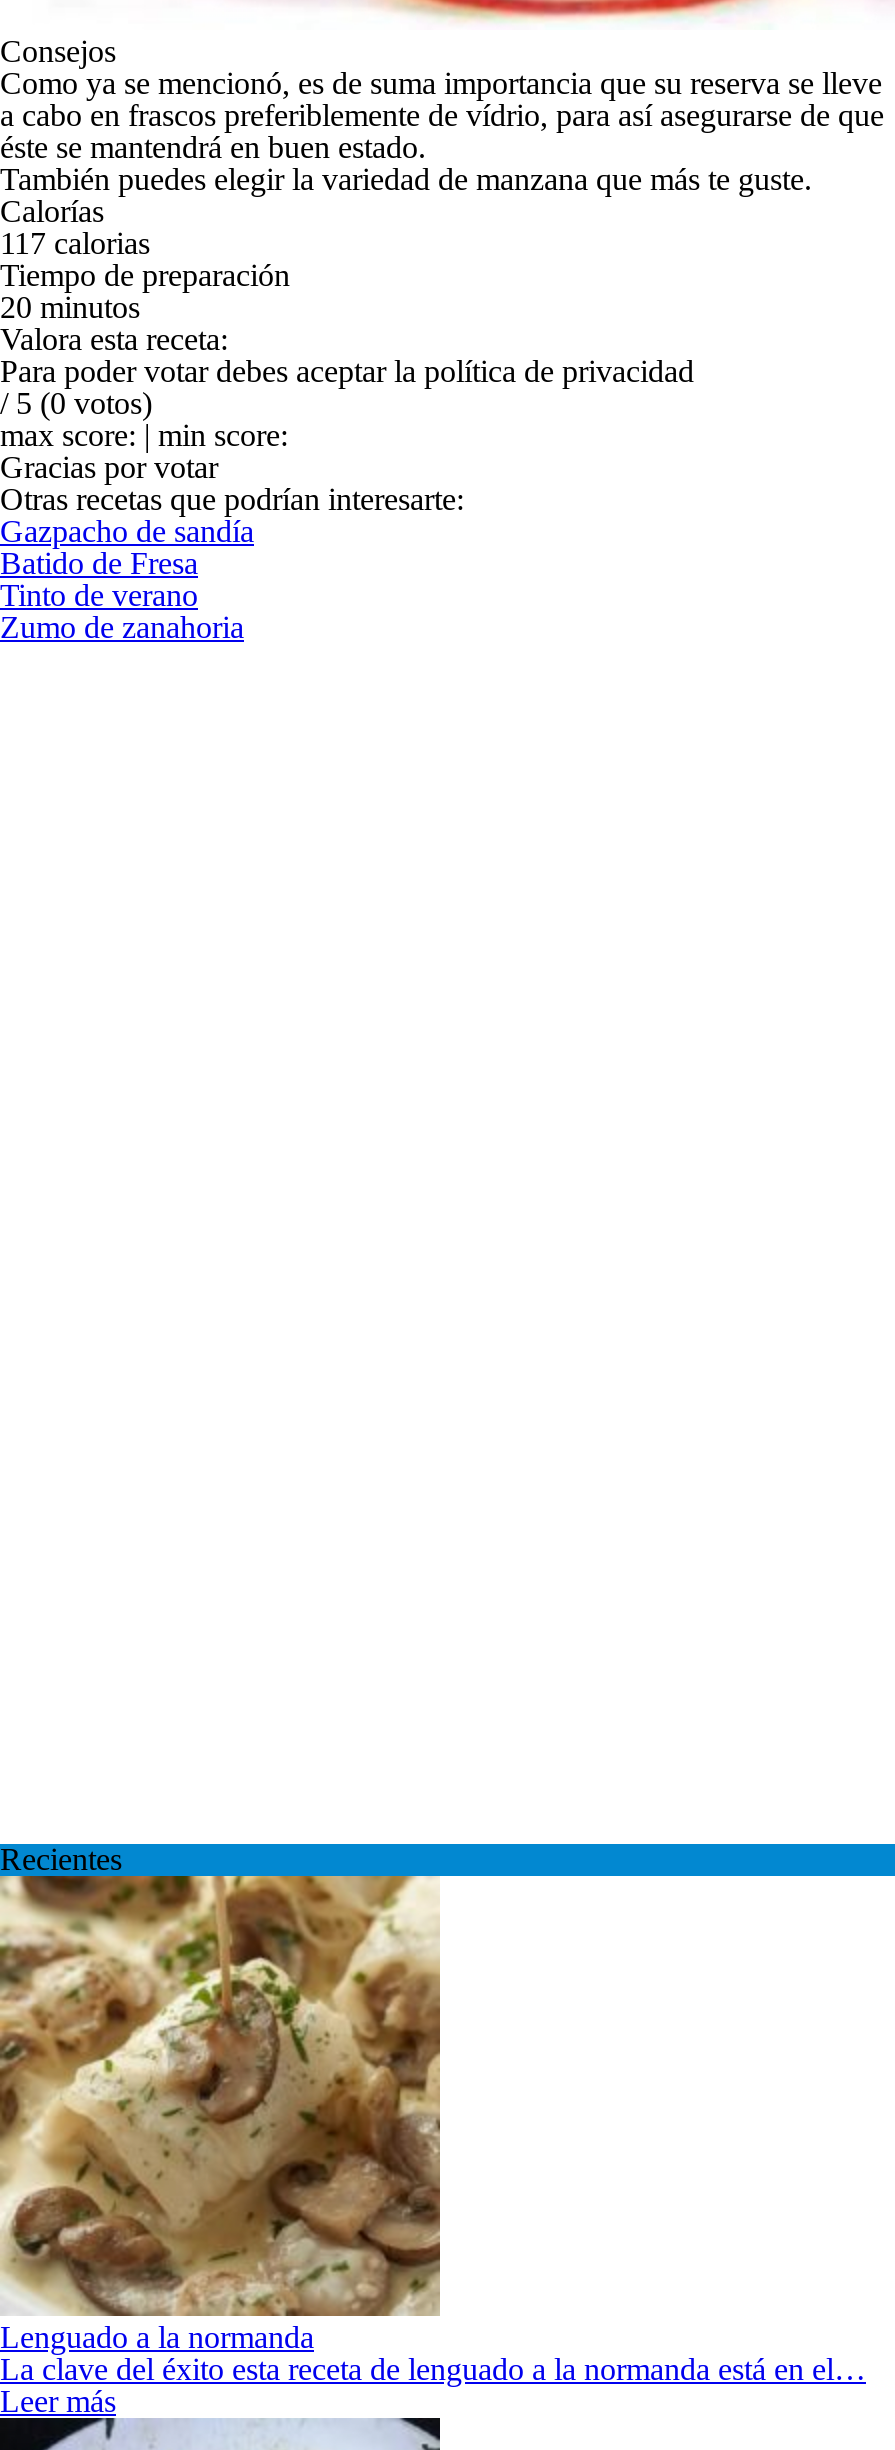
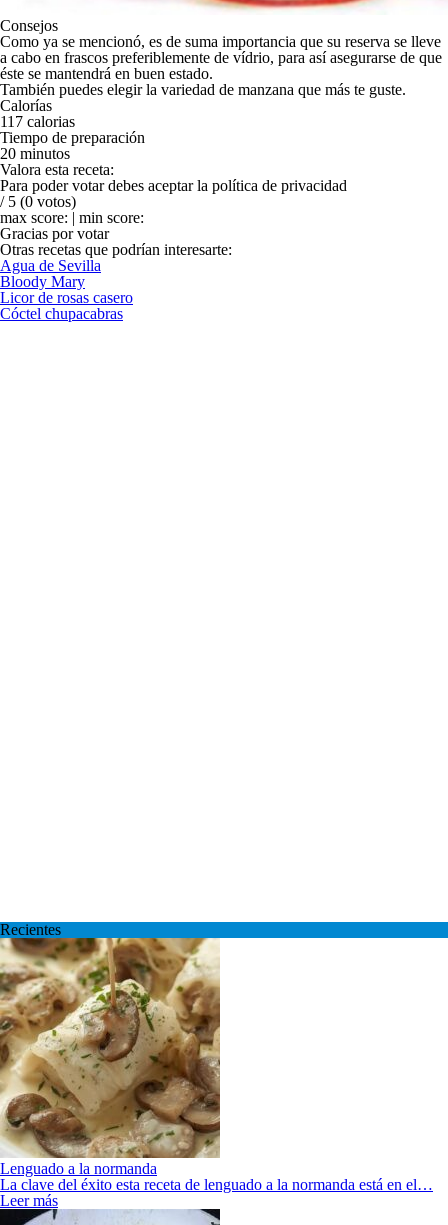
- Gazpacho de sandía
- Batido de Fresa
- Tinto de verano
- Zumo de zanahoria
+ Agua de Sevilla
+ Bloody Mary
+ Licor de rosas casero
+ Cóctel chupacabras
